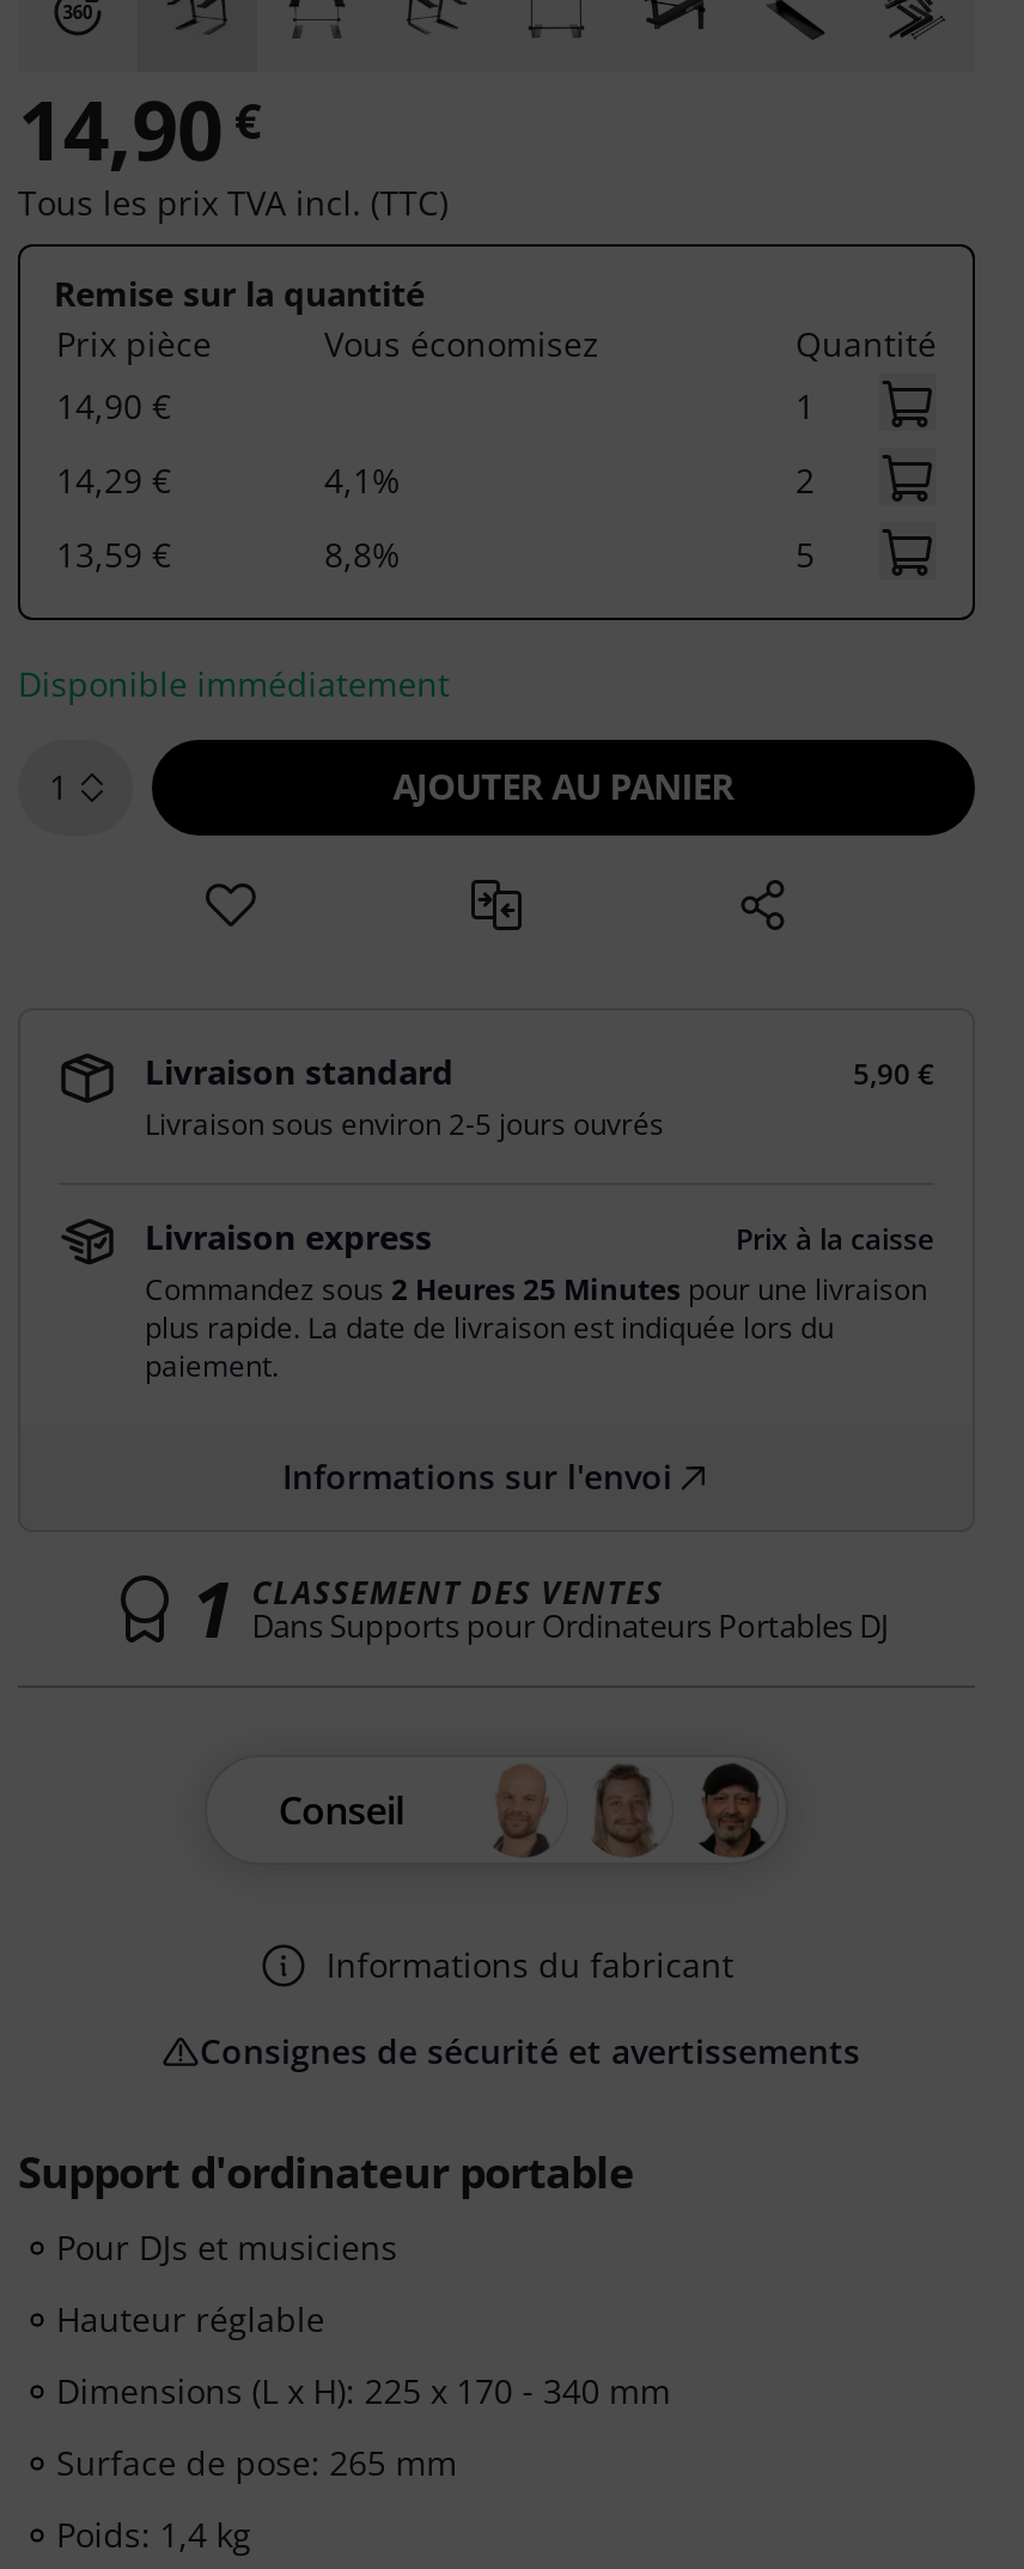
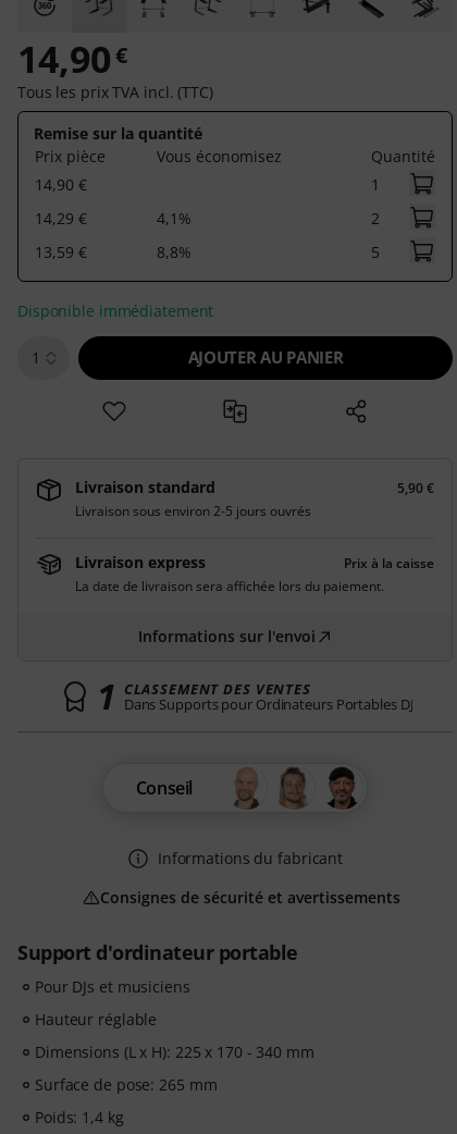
- Commandez sous 2 Heures 25 Minutes pour une livraison
- plus rapide. La date de livraison est indiquée lors du
- paiement.
+ La date de livraison sera affichée lors du paiement.
